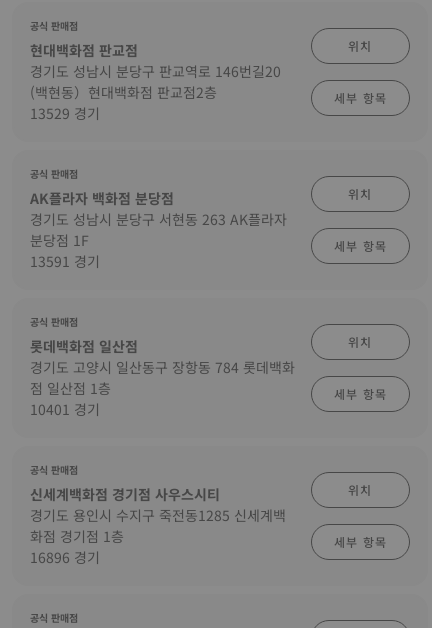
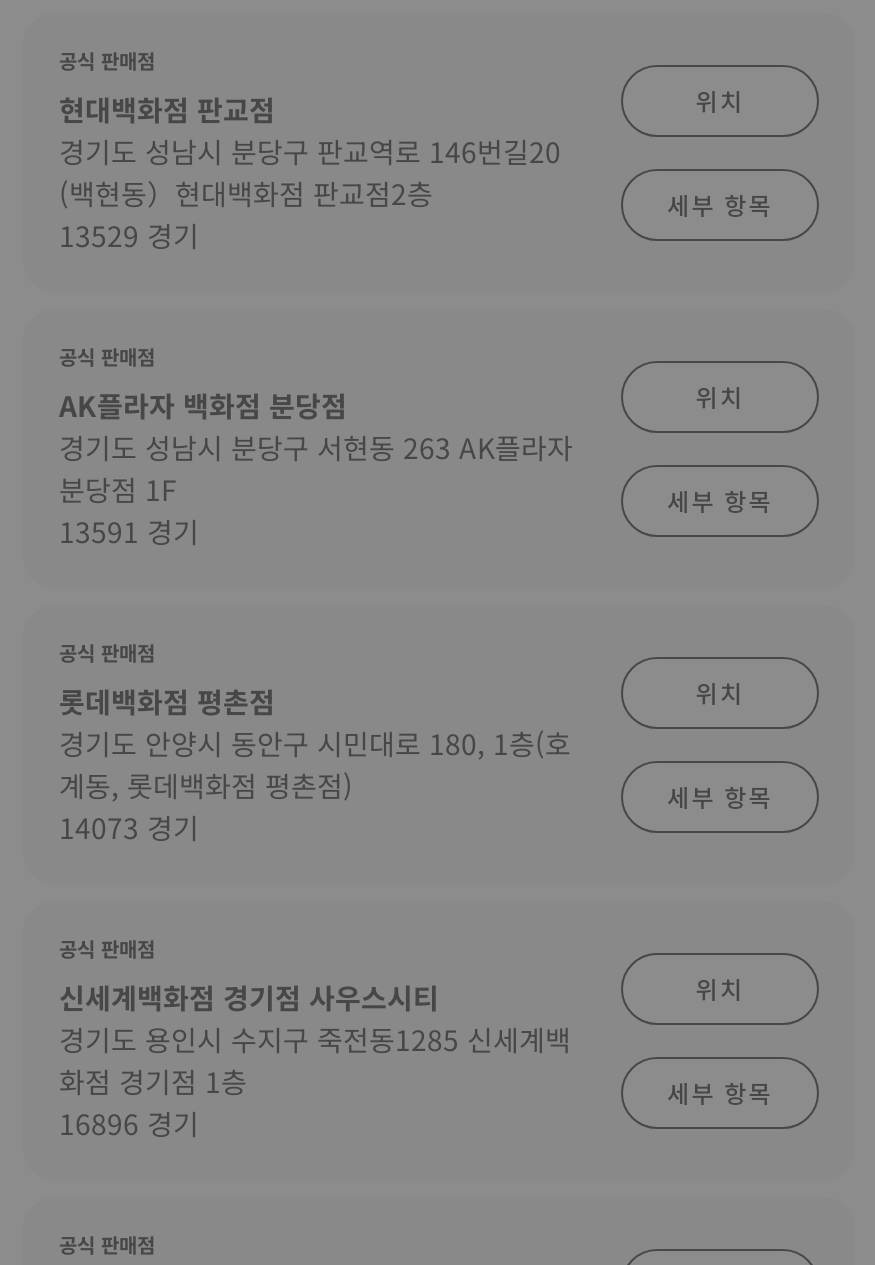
- 롯데백화점 일산점
- 경기도 고양시 일산동구 장항동 784 롯데백화
- 점 일산점 1층
- 10401 경기
+ 롯데백화점 평촌점
+ 경기도 안양시 동안구 시민대로 180, 1층(호
+ 계동, 롯데백화점 평촌점)
+ 14073 경기
